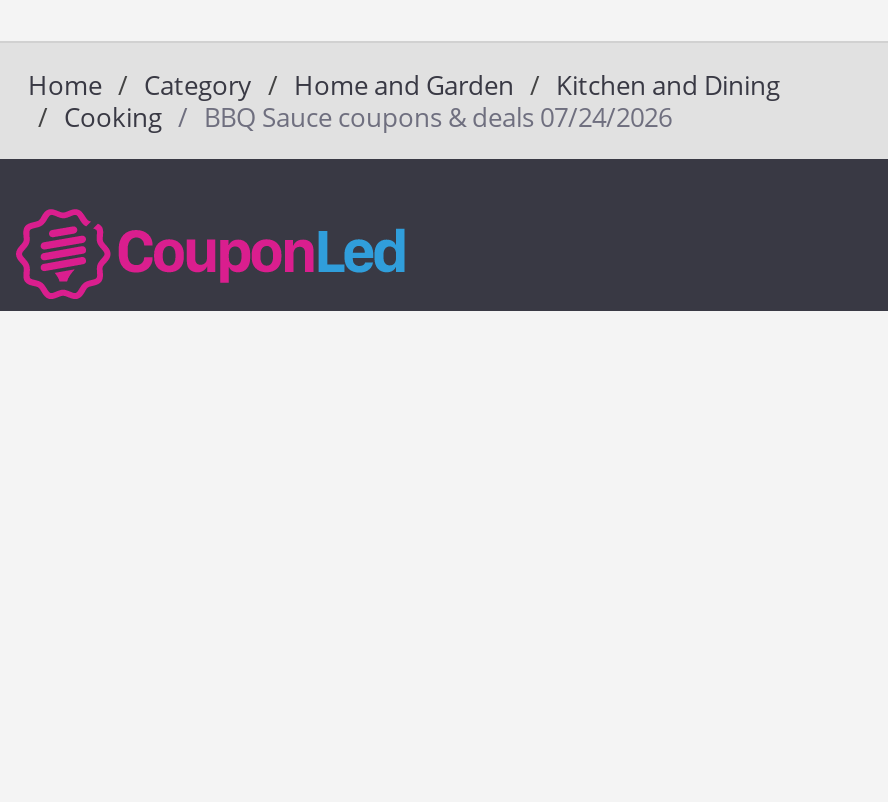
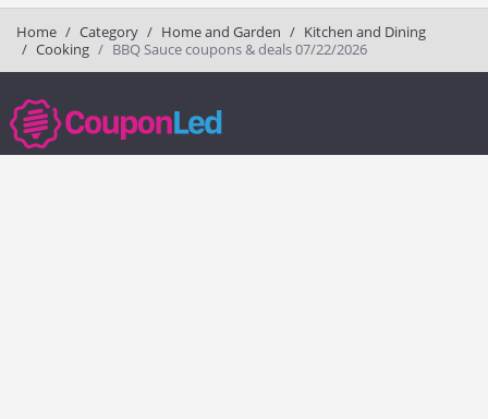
- BBQ Sauce coupons & deals 07/24/2026
+ BBQ Sauce coupons & deals 07/22/2026
